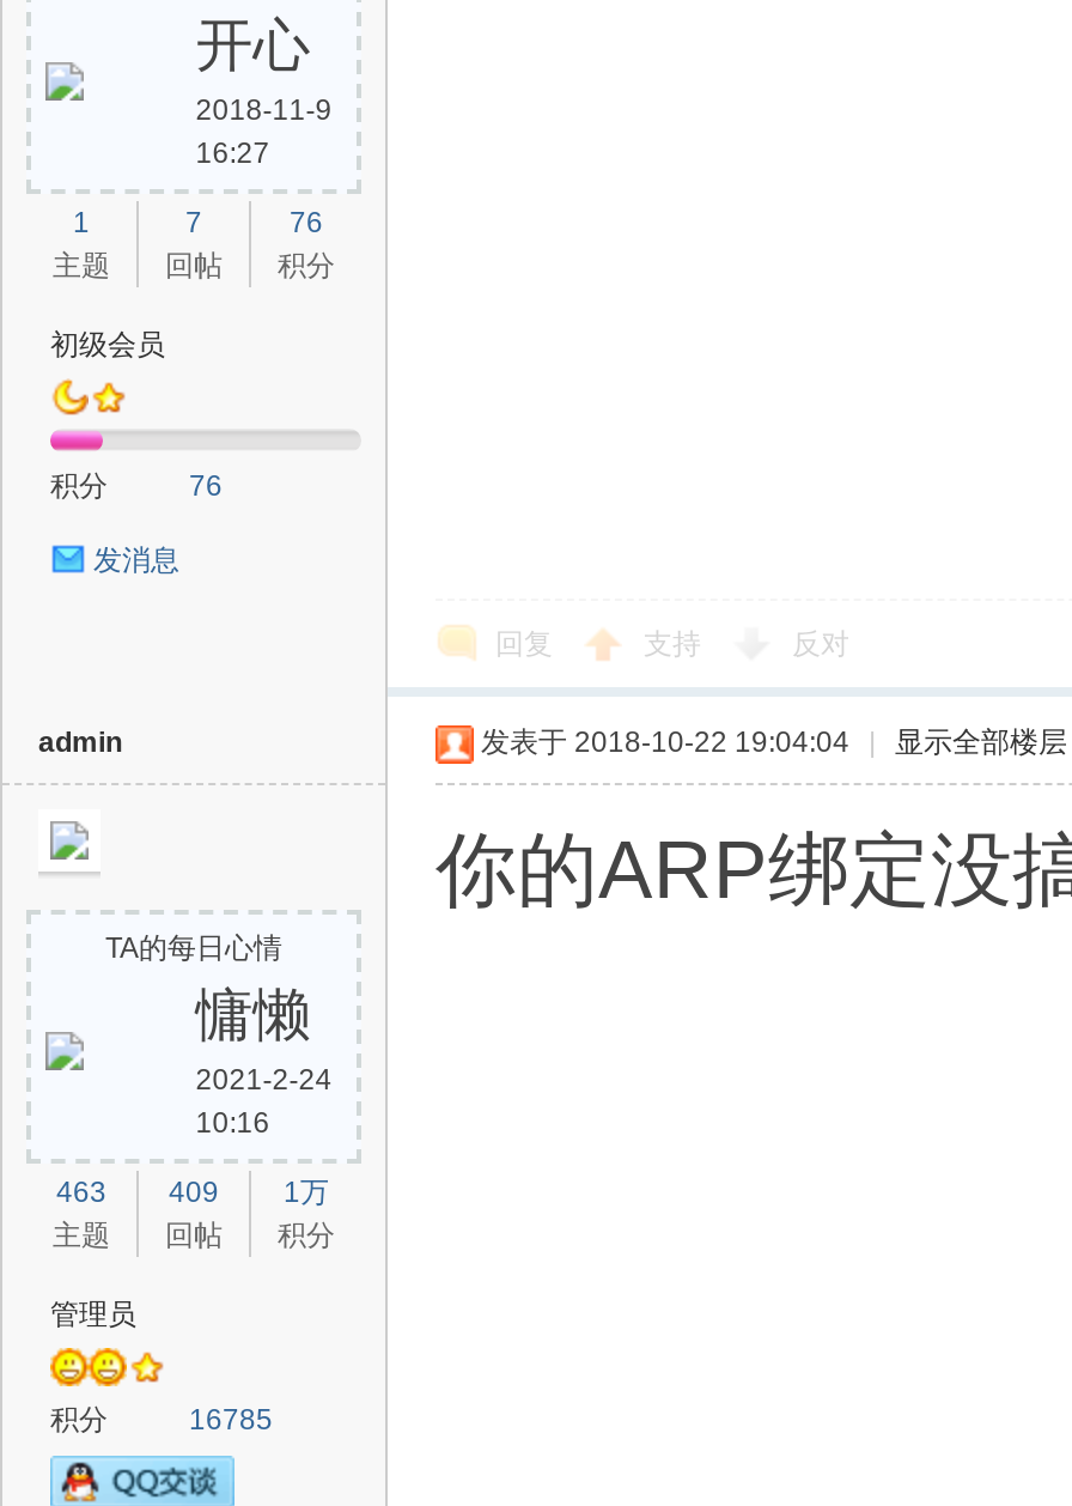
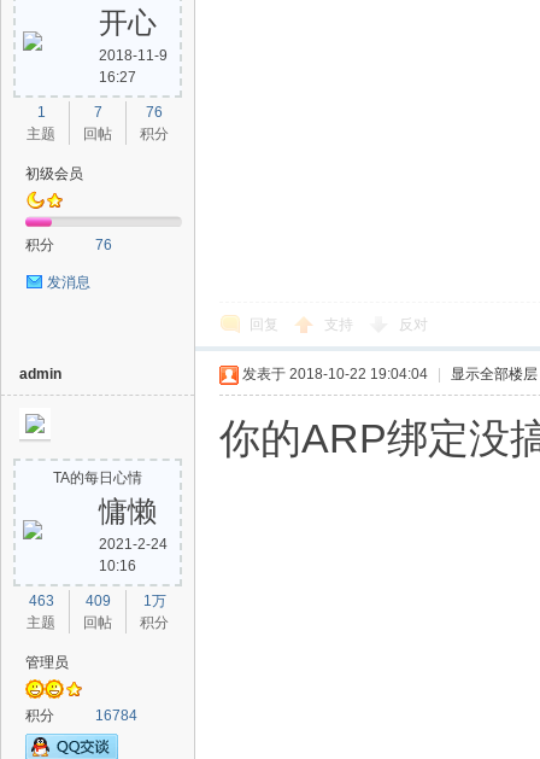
- 16785
+ 16784
